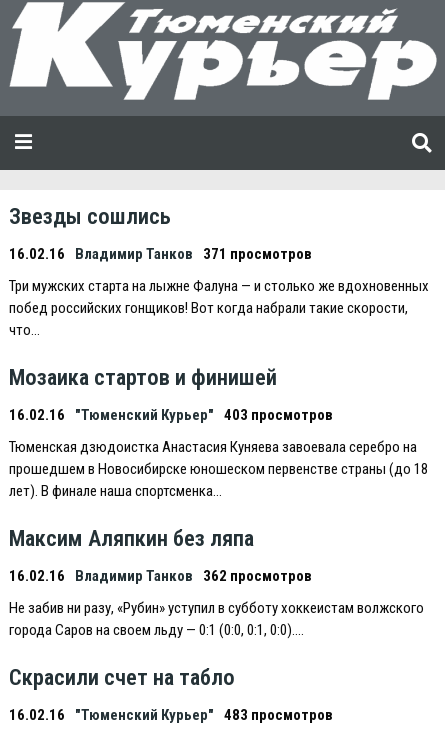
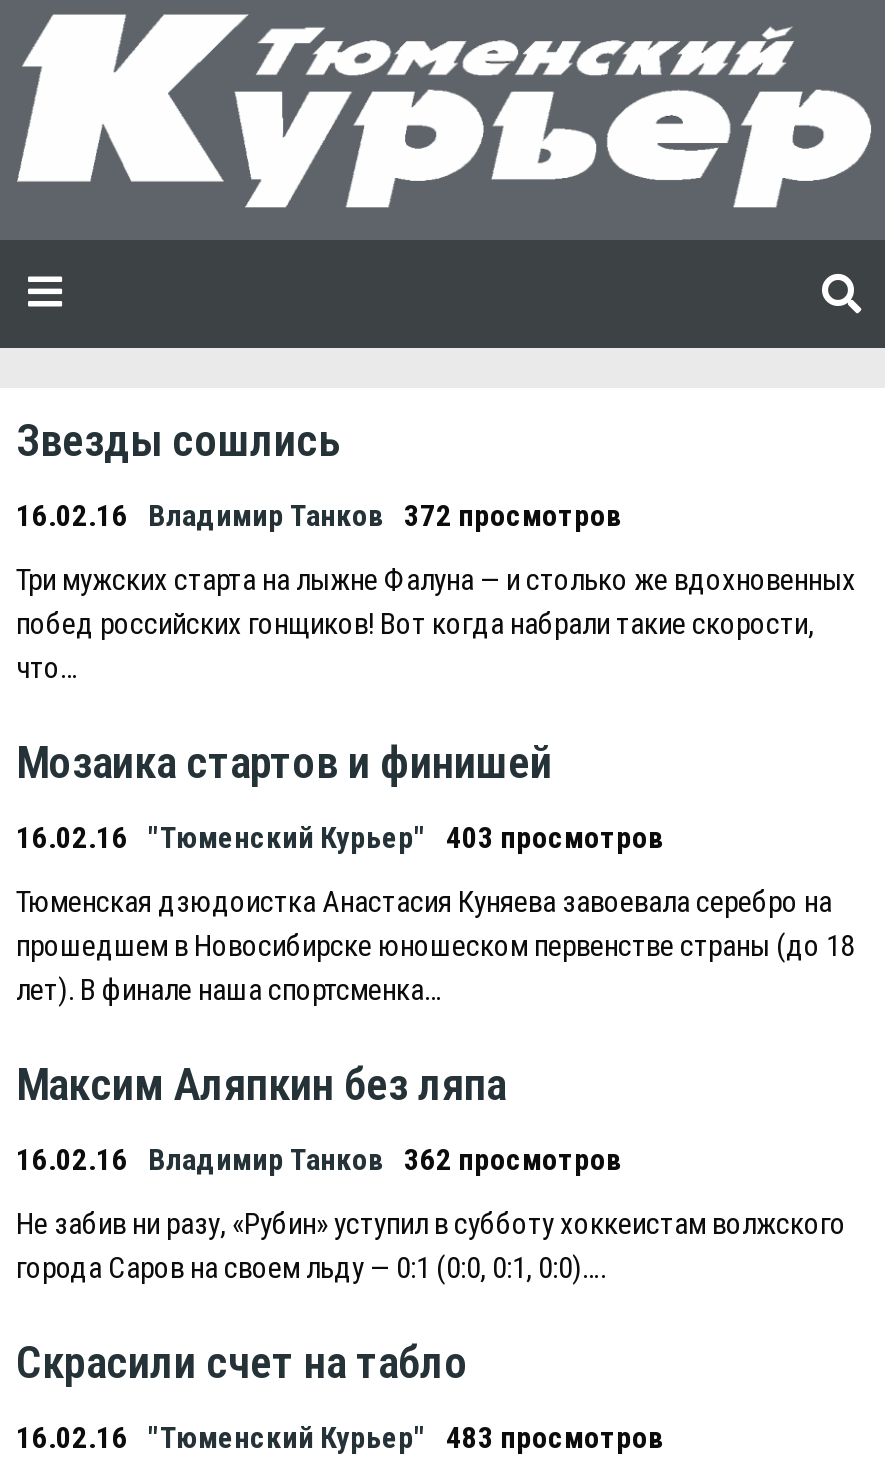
- 16.02.16 Владимир Танков 371 просмотров
+ 16.02.16 Владимир Танков 372 просмотров
